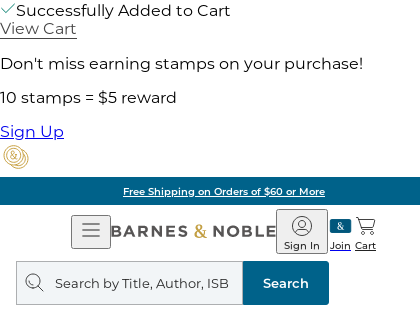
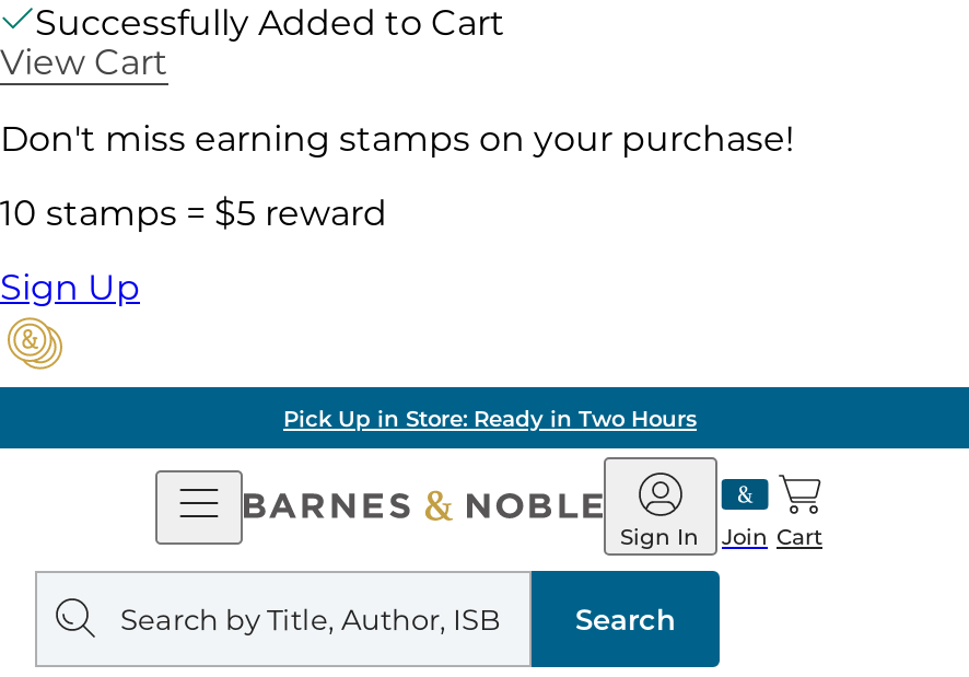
- Free Shipping on Orders of $60 or More
+ Pick Up in Store: Ready in Two Hours
